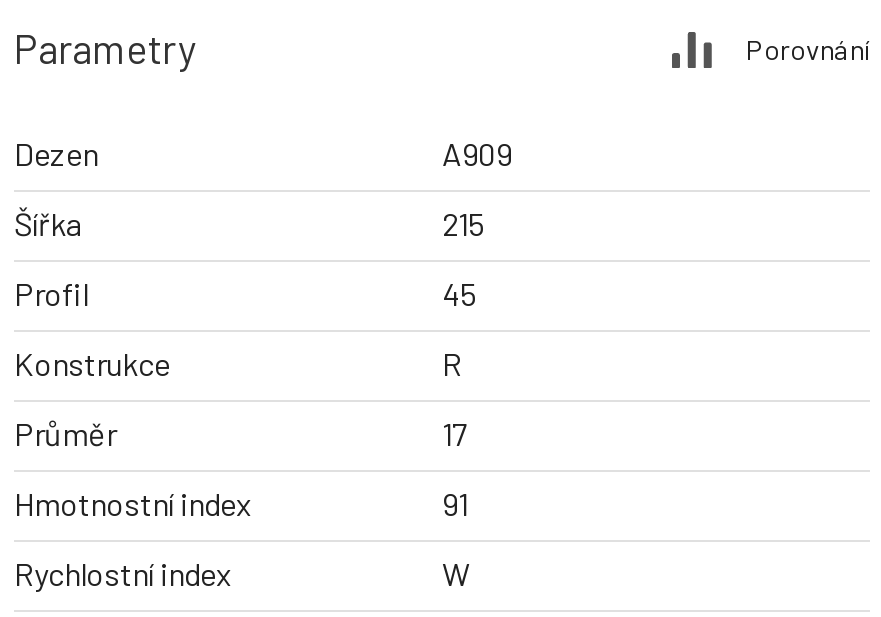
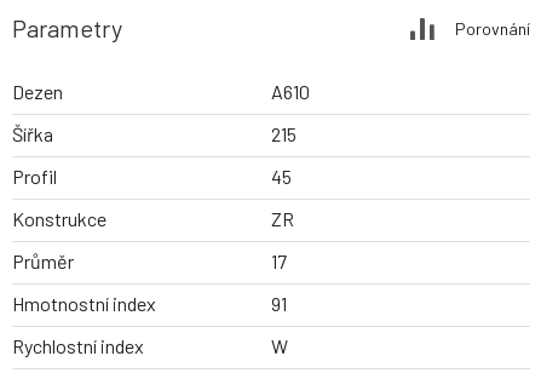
- A909
+ A610

- R
+ ZR
